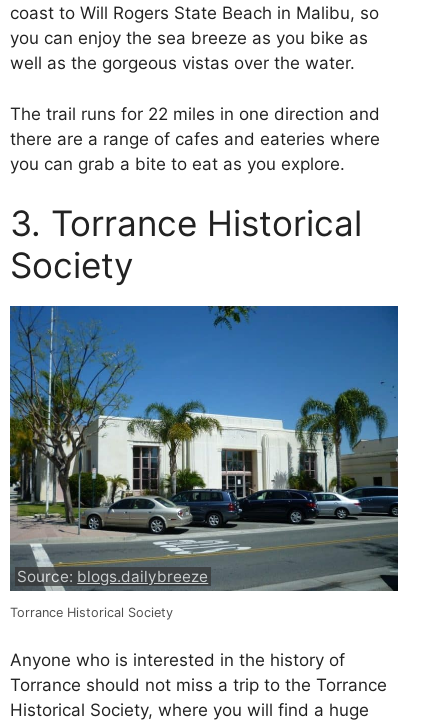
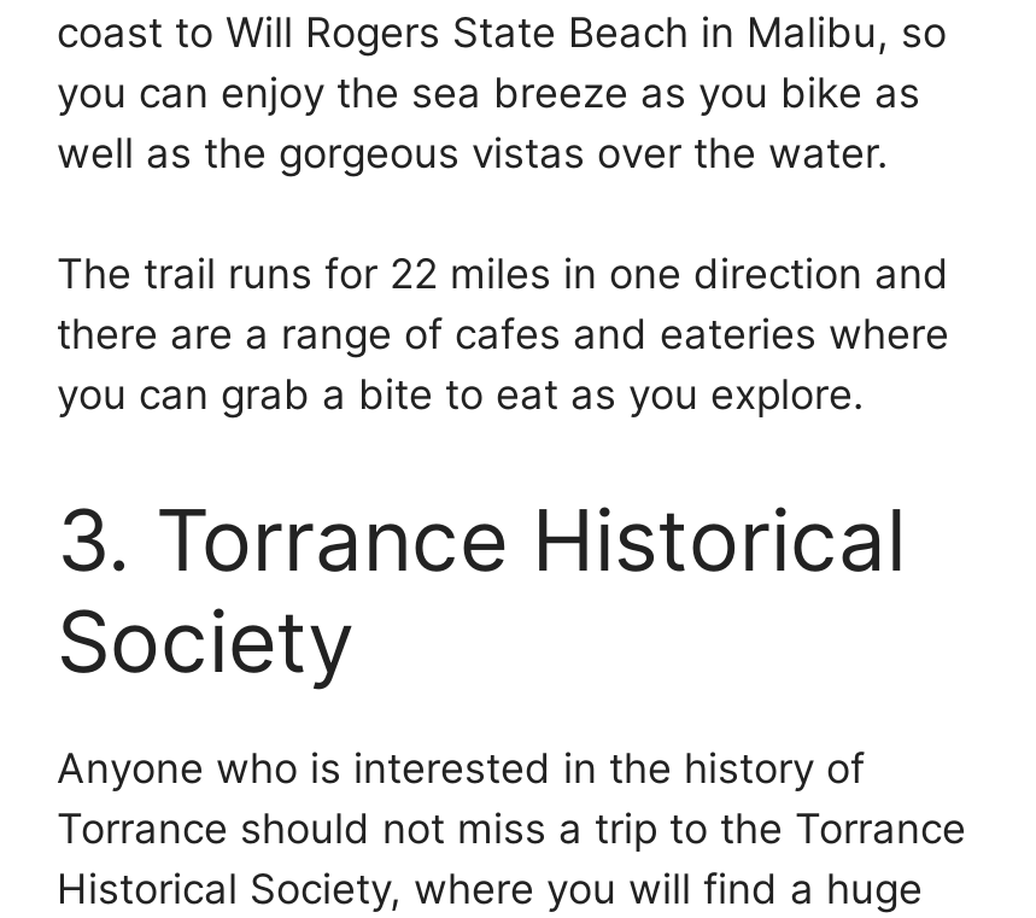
- [image]
- Source: blogs.dailybreeze
- Torrance Historical Society
